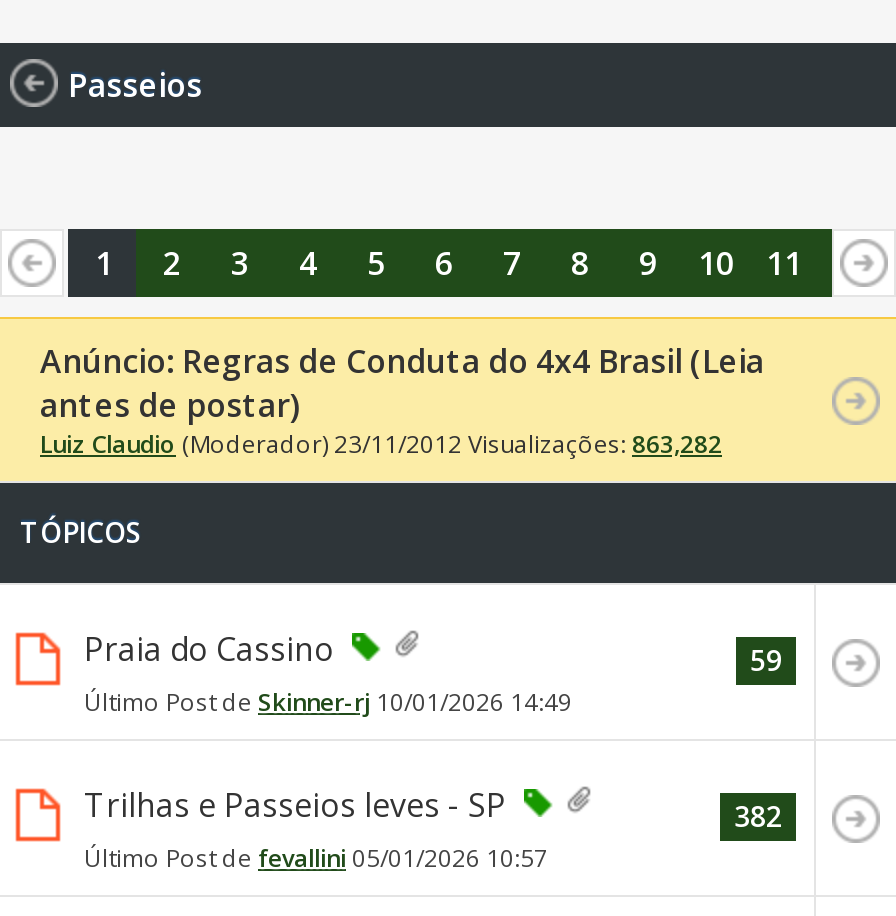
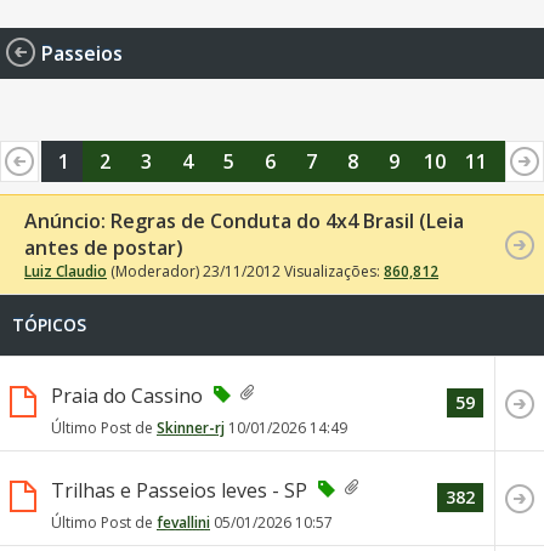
- Luiz Claudio (Moderador) 23/11/2012 Visualizações: 863,282
+ Luiz Claudio (Moderador) 23/11/2012 Visualizações: 860,812
